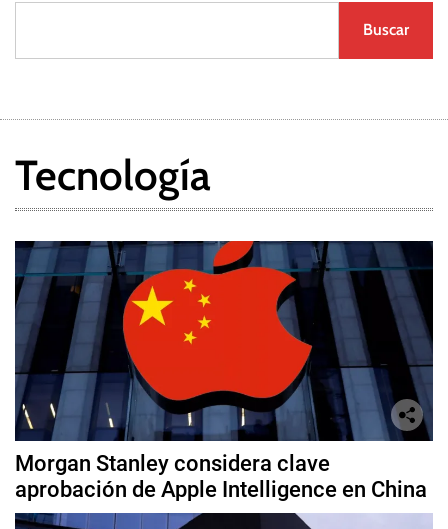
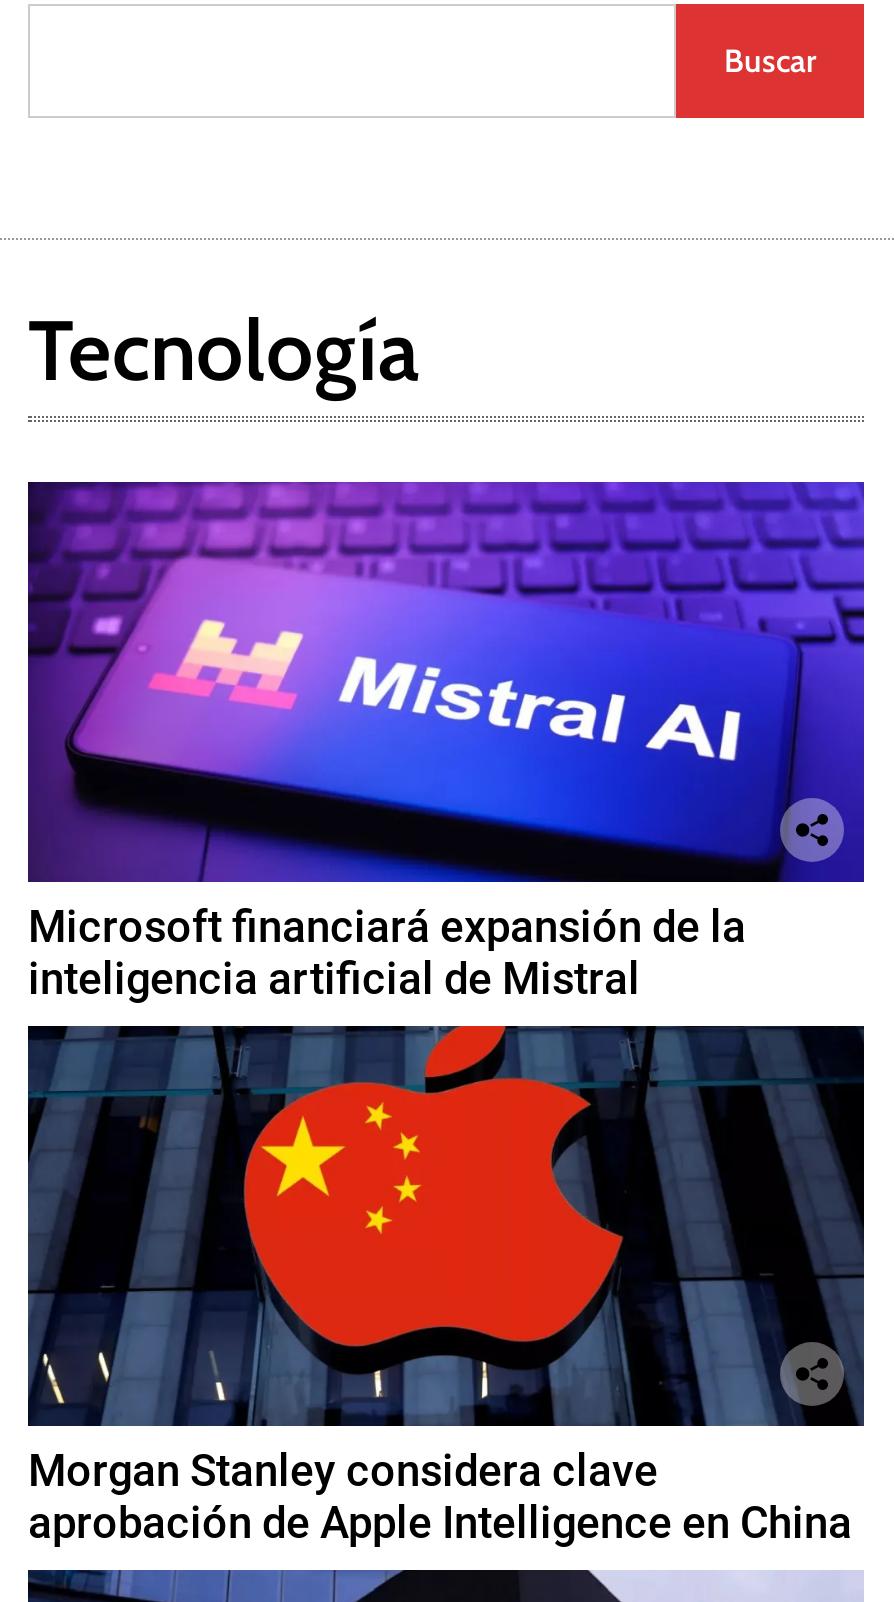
+ [image]
+ Microsoft financiará expansión de la
+ inteligencia artificial de Mistral
